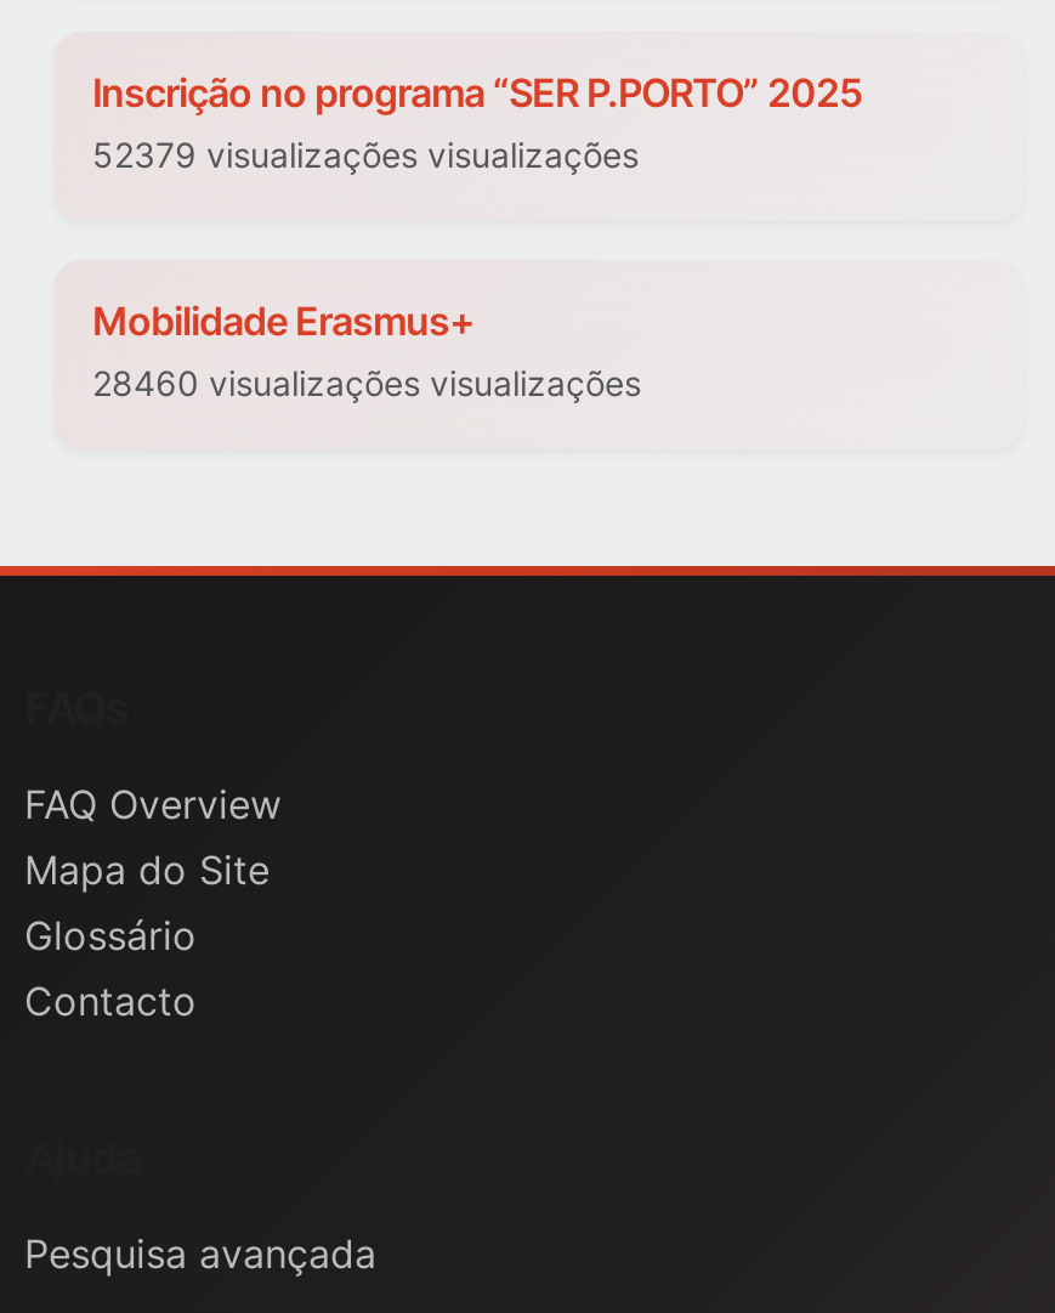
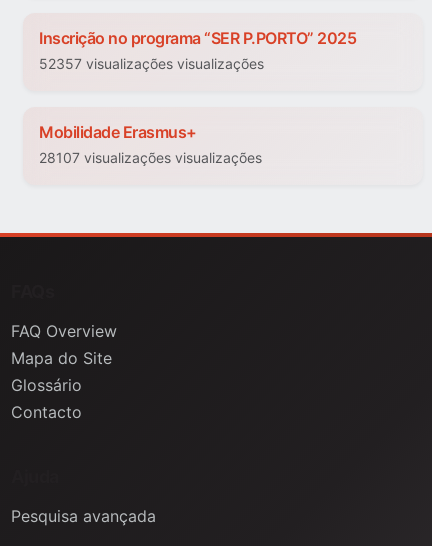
- 52379 visualizações visualizações
+ 52357 visualizações visualizações

- 28460 visualizações visualizações
+ 28107 visualizações visualizações
